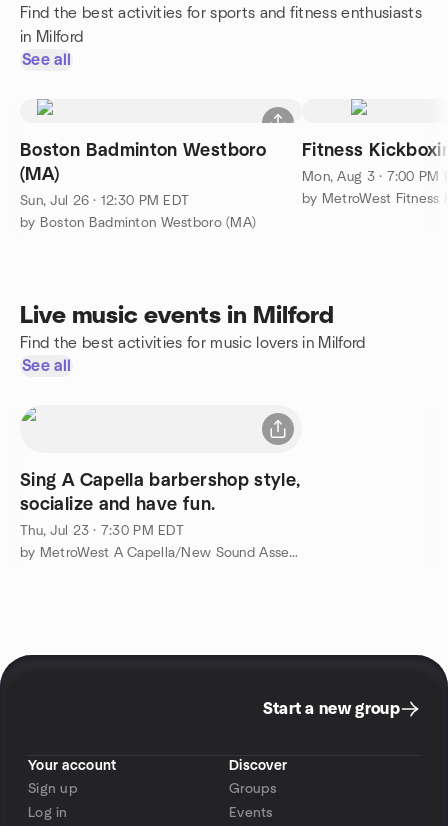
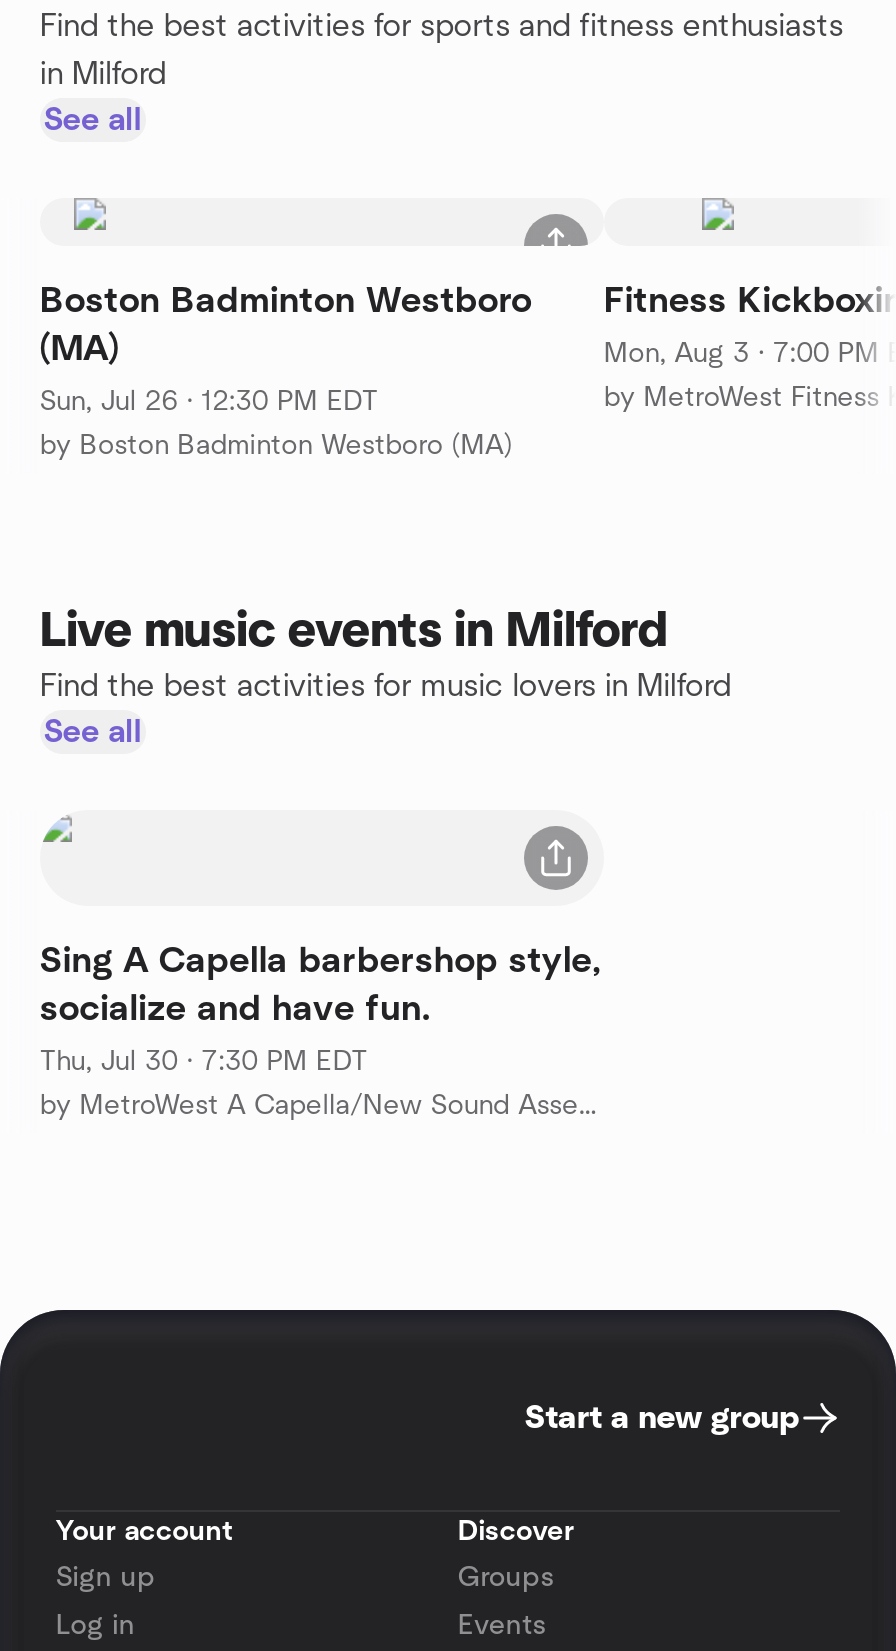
- Thu, Jul 23 · 7:30 PM EDT
+ Thu, Jul 30 · 7:30 PM EDT
